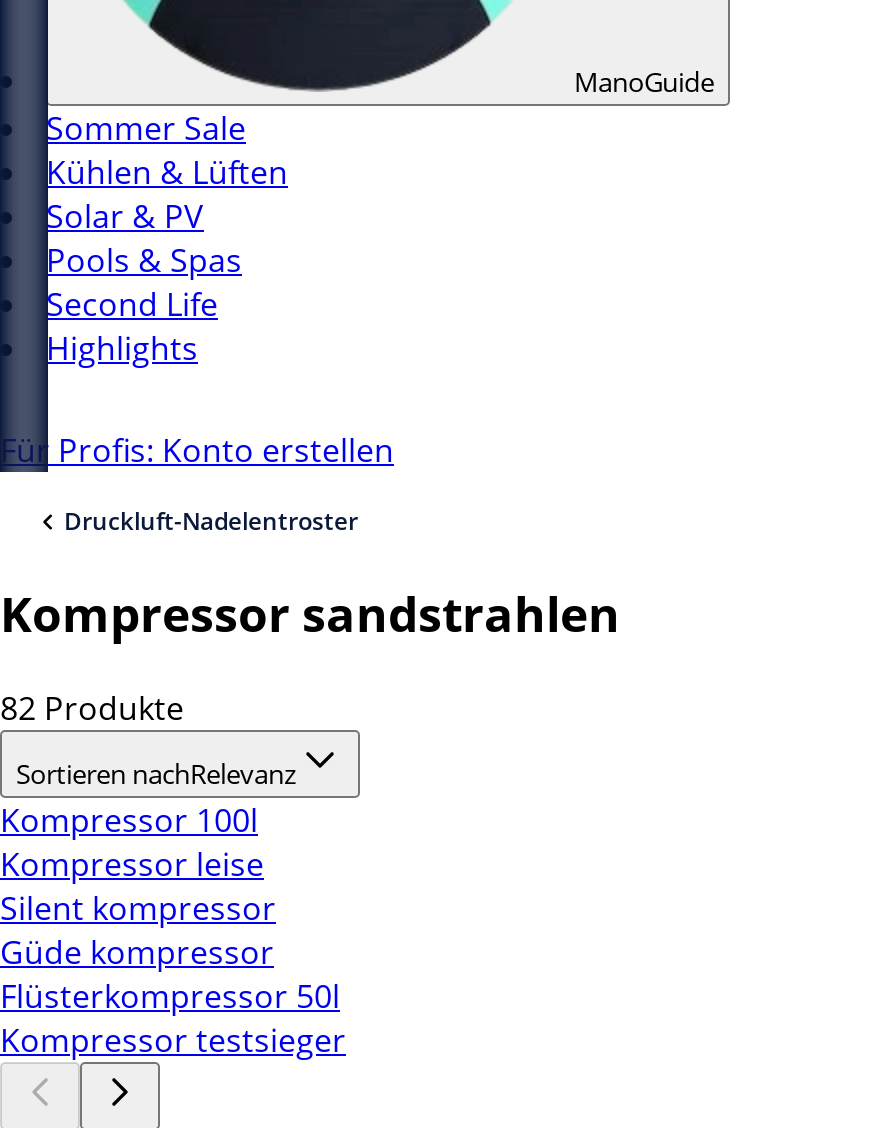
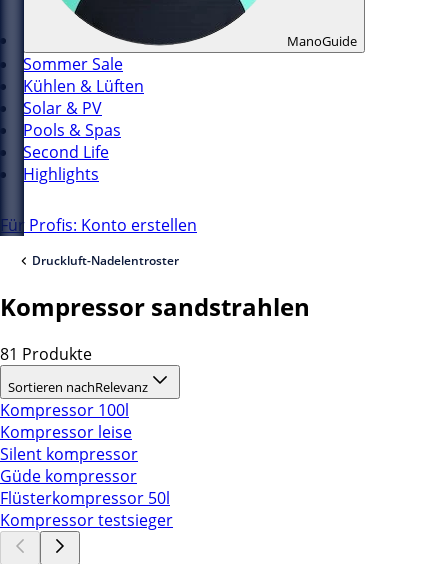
- 82 Produkte
+ 81 Produkte
